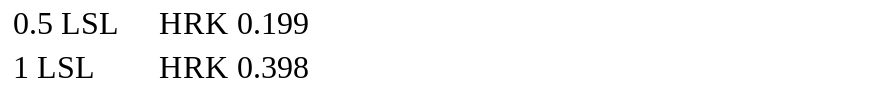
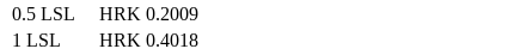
- 0.5 LSL HRK 0.199
+ 0.5 LSL HRK 0.2009

- 1 LSL HRK 0.398
+ 1 LSL HRK 0.4018
